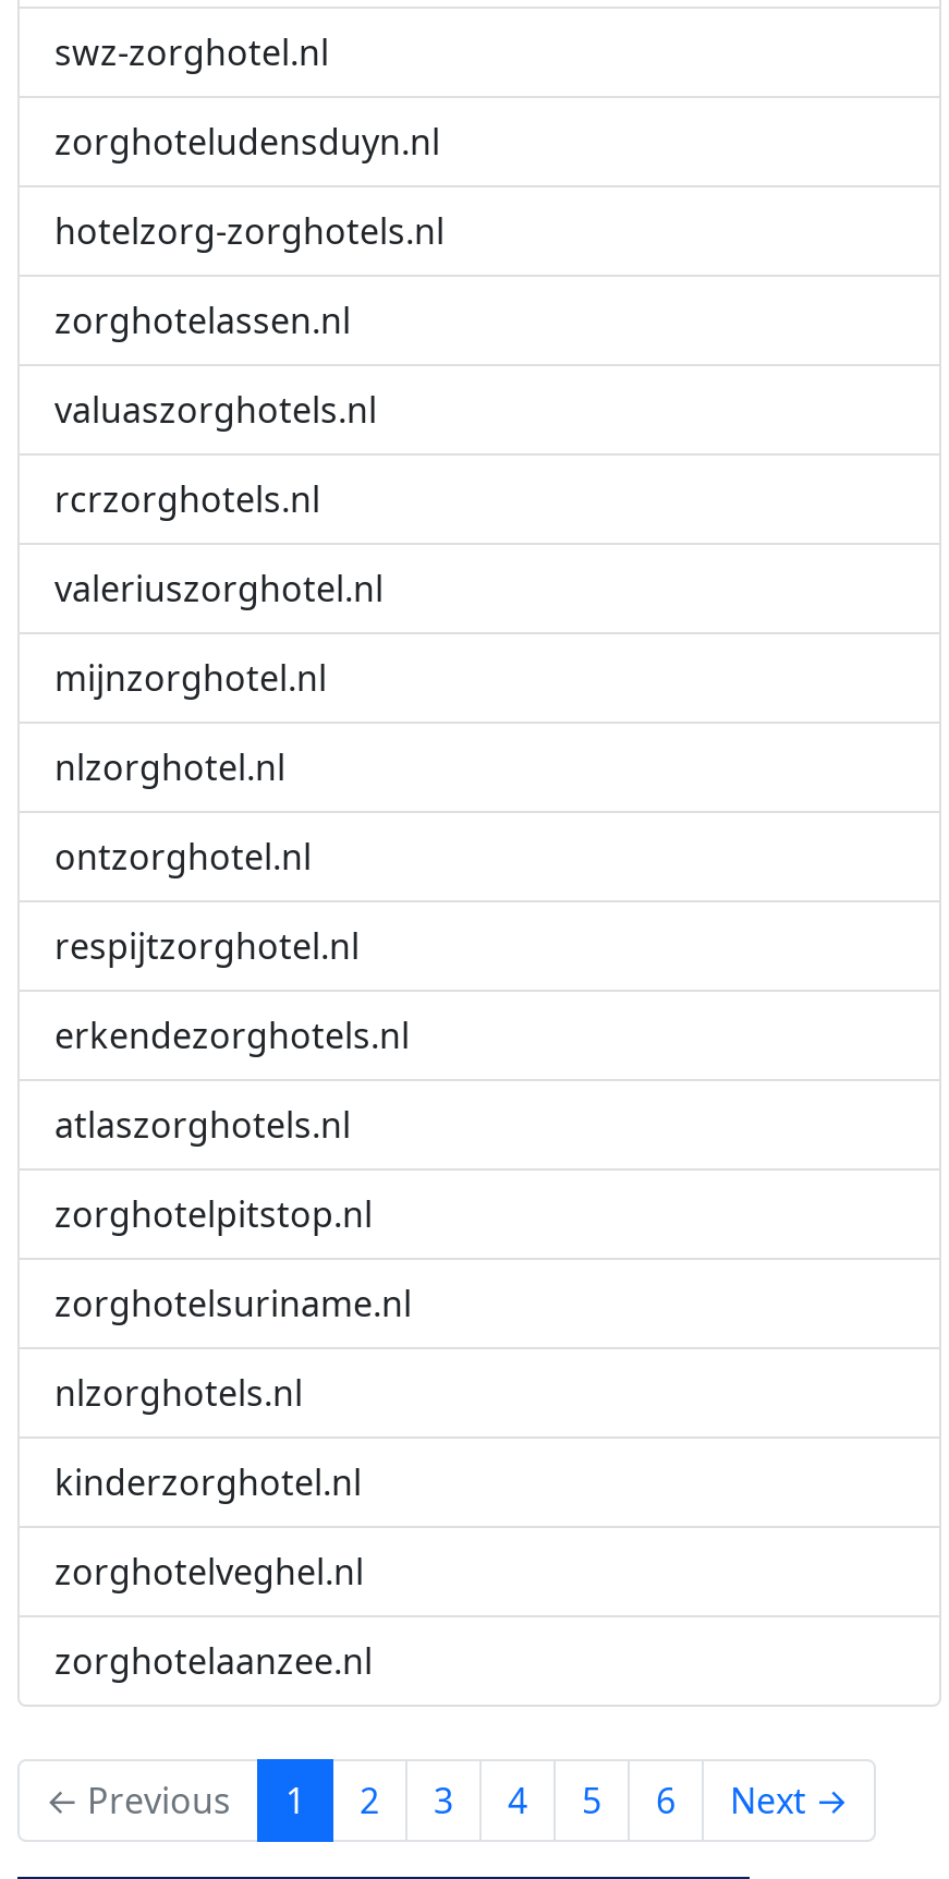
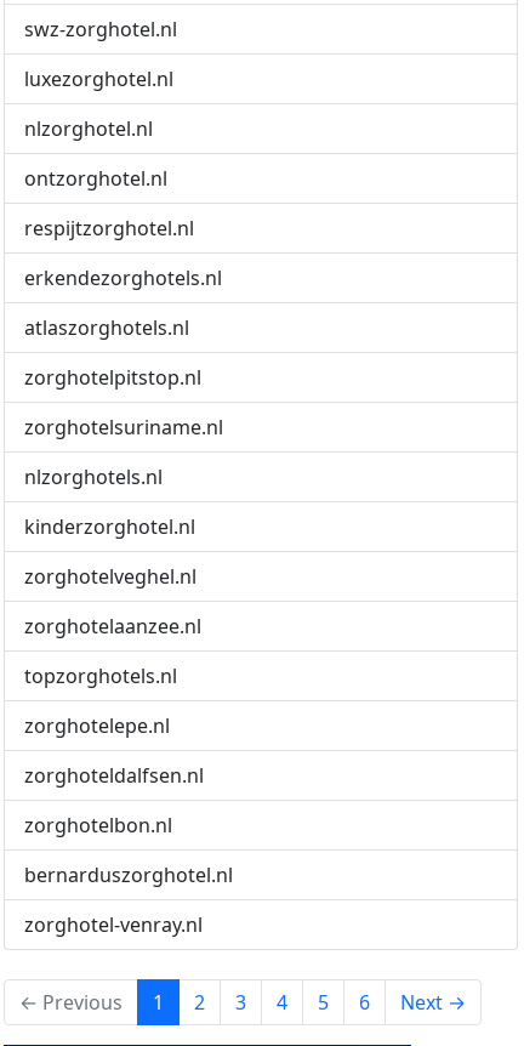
- zorghoteludensduyn.nl
- hotelzorg-zorghotels.nl
- zorghotelassen.nl
- valuaszorghotels.nl
- rcrzorghotels.nl
- valeriuszorghotel.nl
- mijnzorghotel.nl
+ luxezorghotel.nl

moved up: nlzorghotel.nl | ontzorghotel.nl | respijtzorghotel.nl | ... | zorghotelveghel.nl | zorghotelaanzee.nl

+ topzorghotels.nl
+ zorghotelepe.nl
+ zorghoteldalfsen.nl
+ zorghotelbon.nl
+ bernarduszorghotel.nl
+ zorghotel-venray.nl
